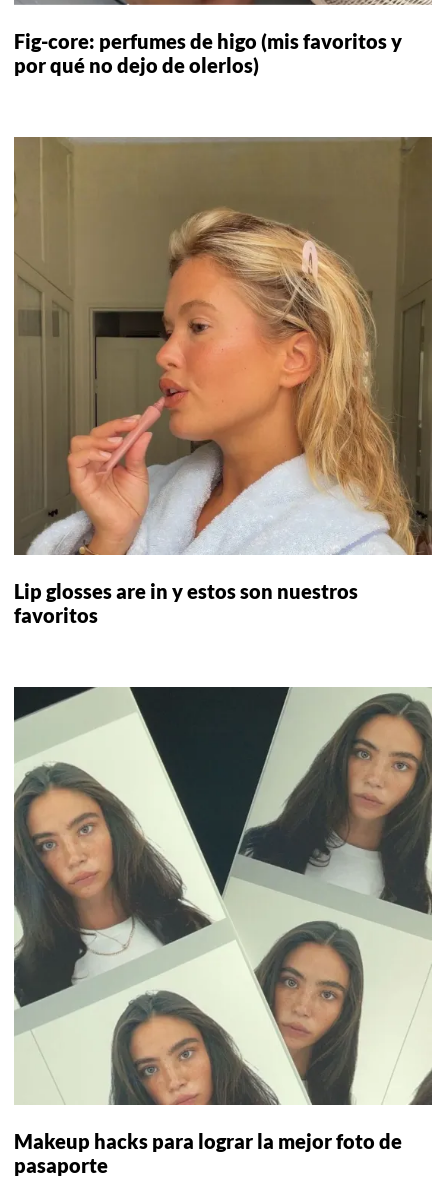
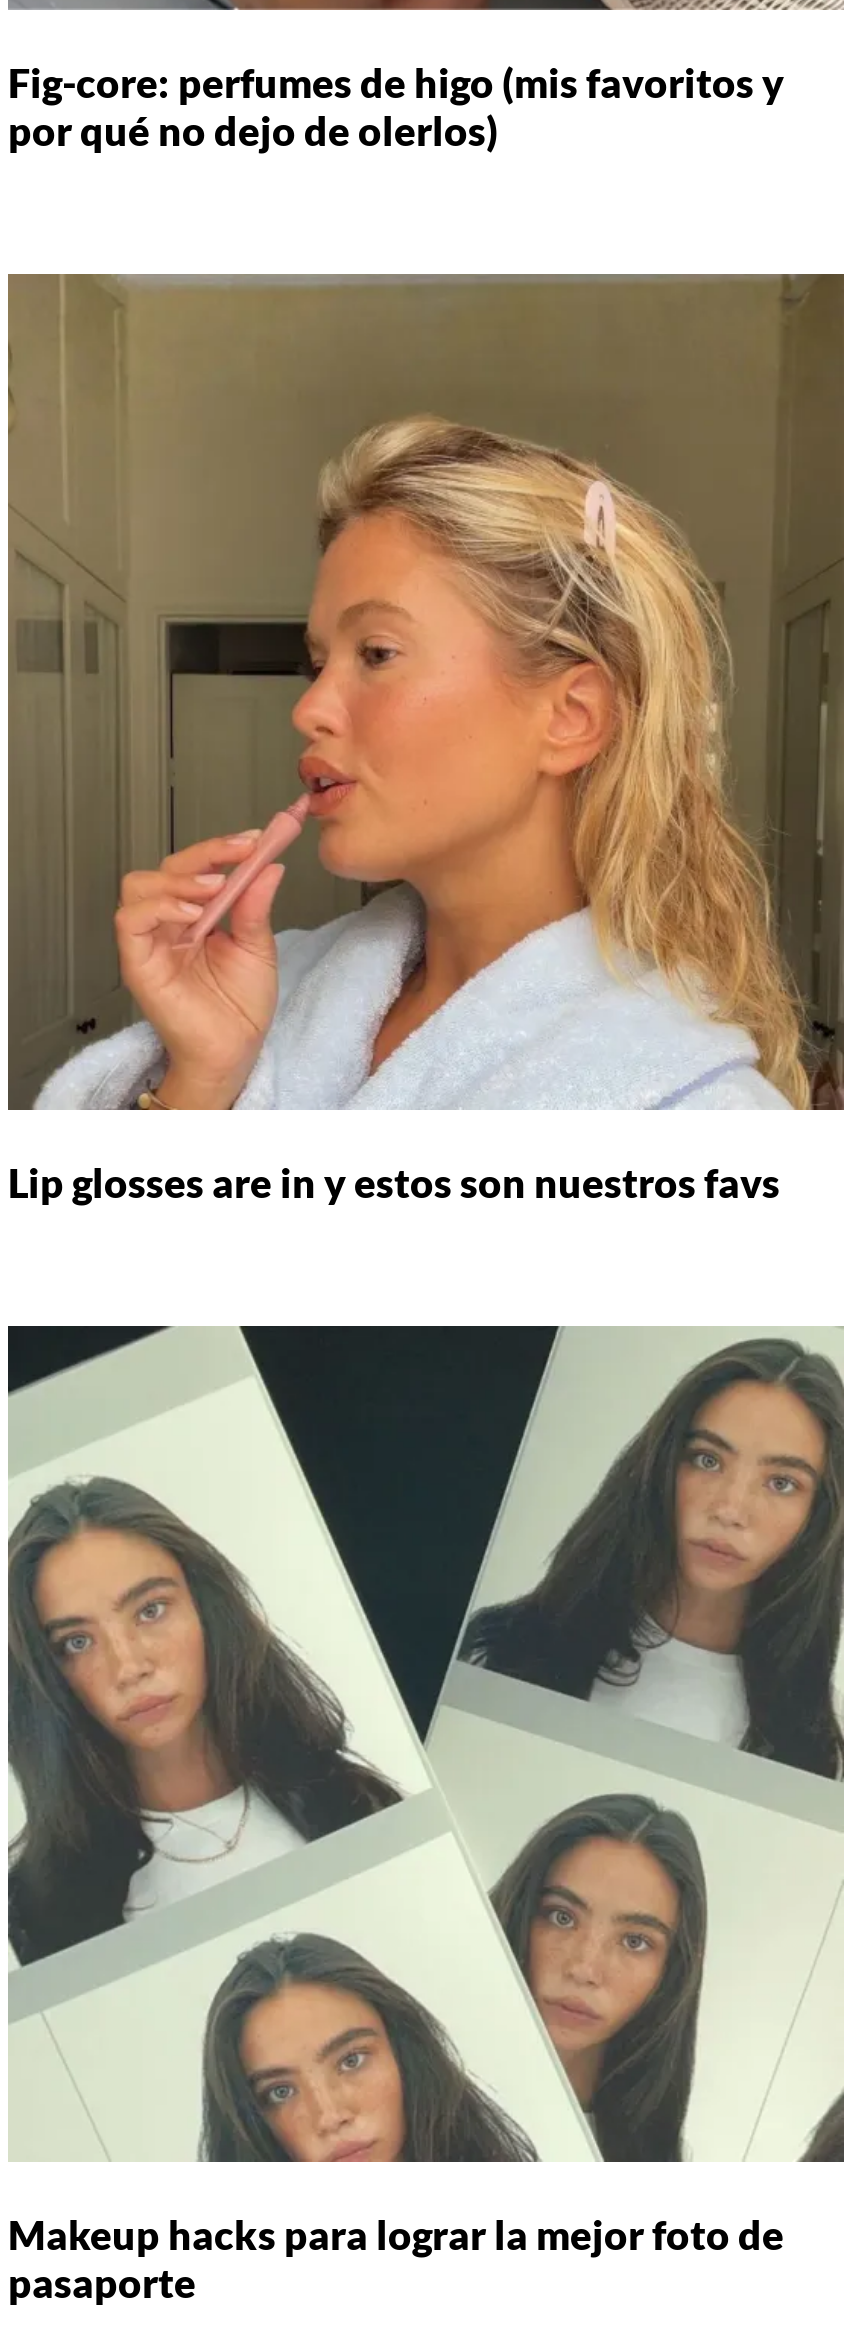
- Lip glosses are in y estos son nuestros
- favoritos
+ Lip glosses are in y estos son nuestros favs
